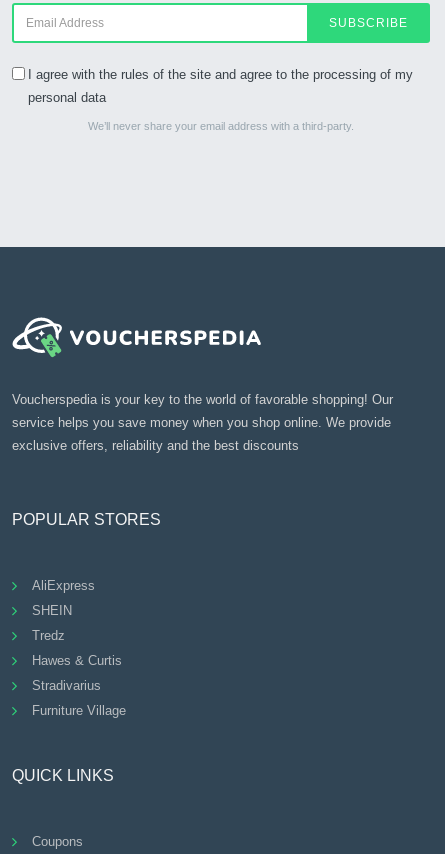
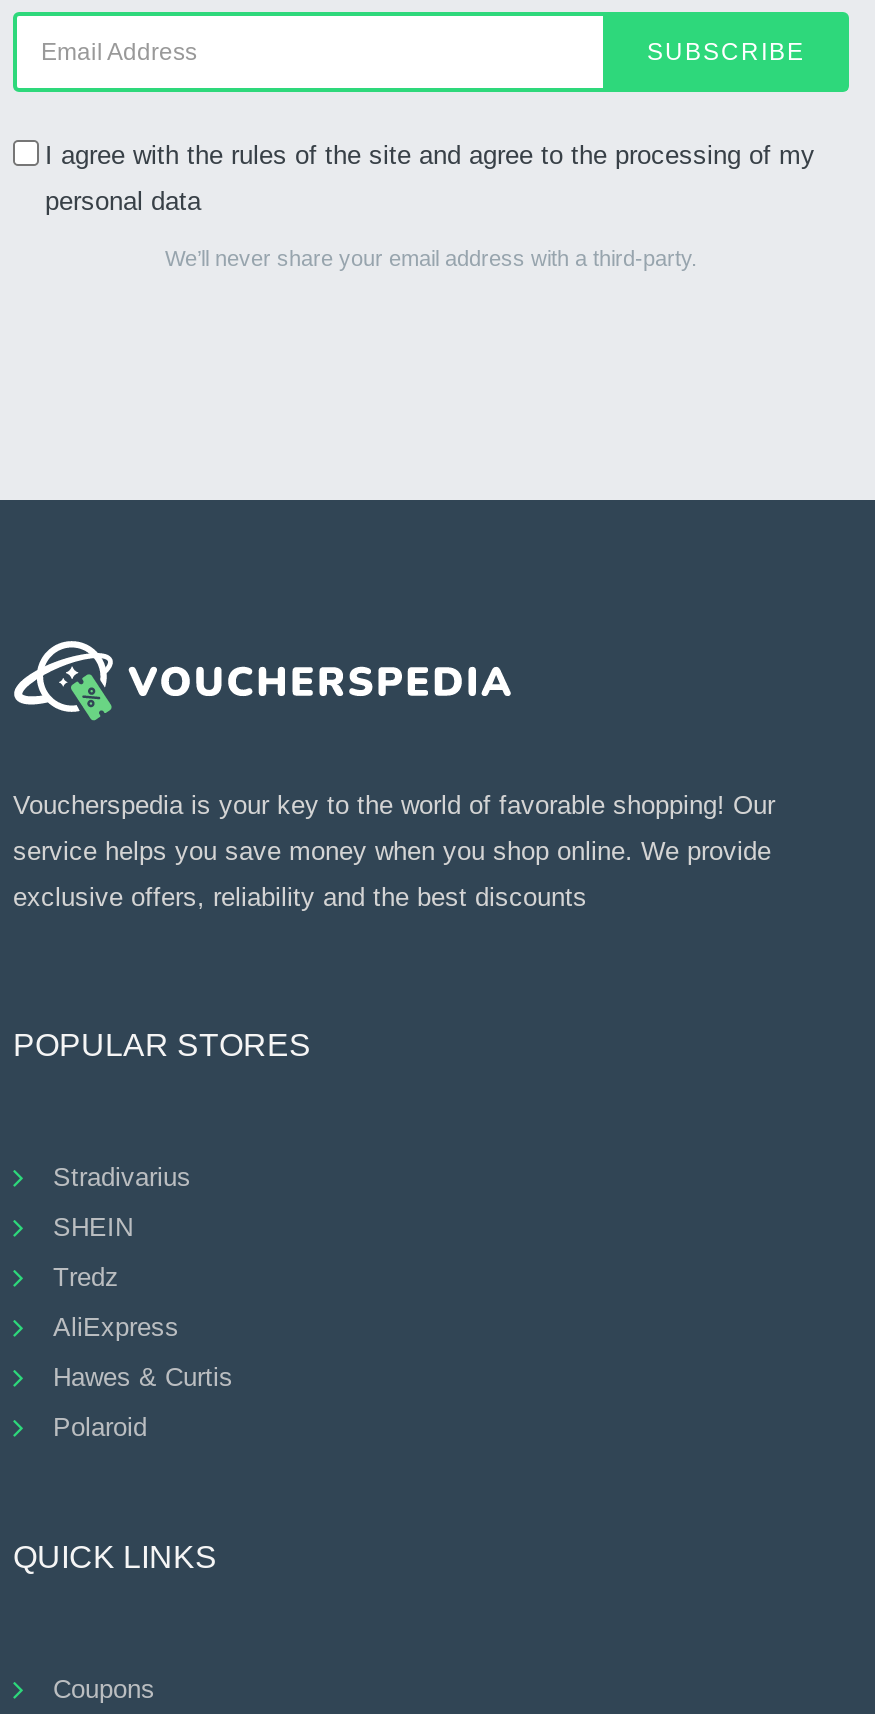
moved down: AliExpress

moved down: Hawes & Curtis

moved up: Stradivarius

- Furniture Village
+ Polaroid
